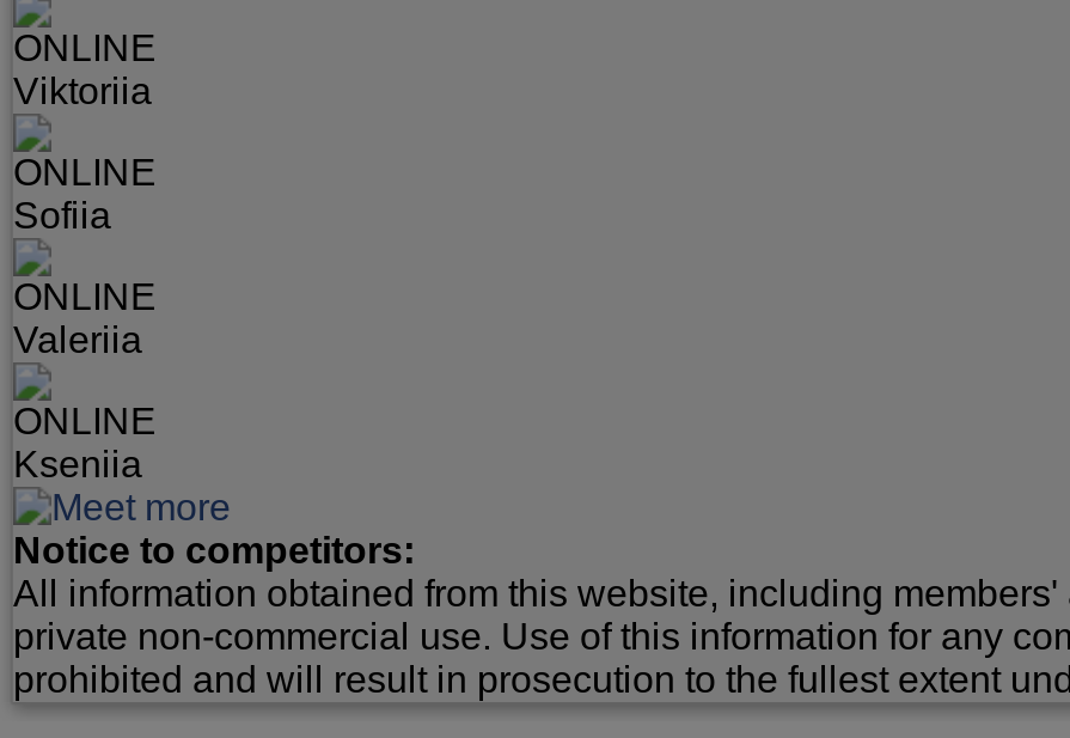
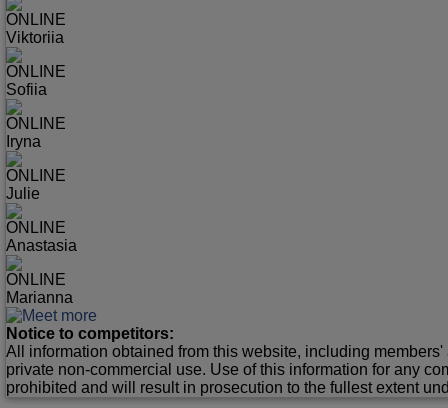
- Valeriia
+ Iryna

- Kseniia
+ Julie
+ ONLINE
+ Anastasia
+ ONLINE
+ Marianna
